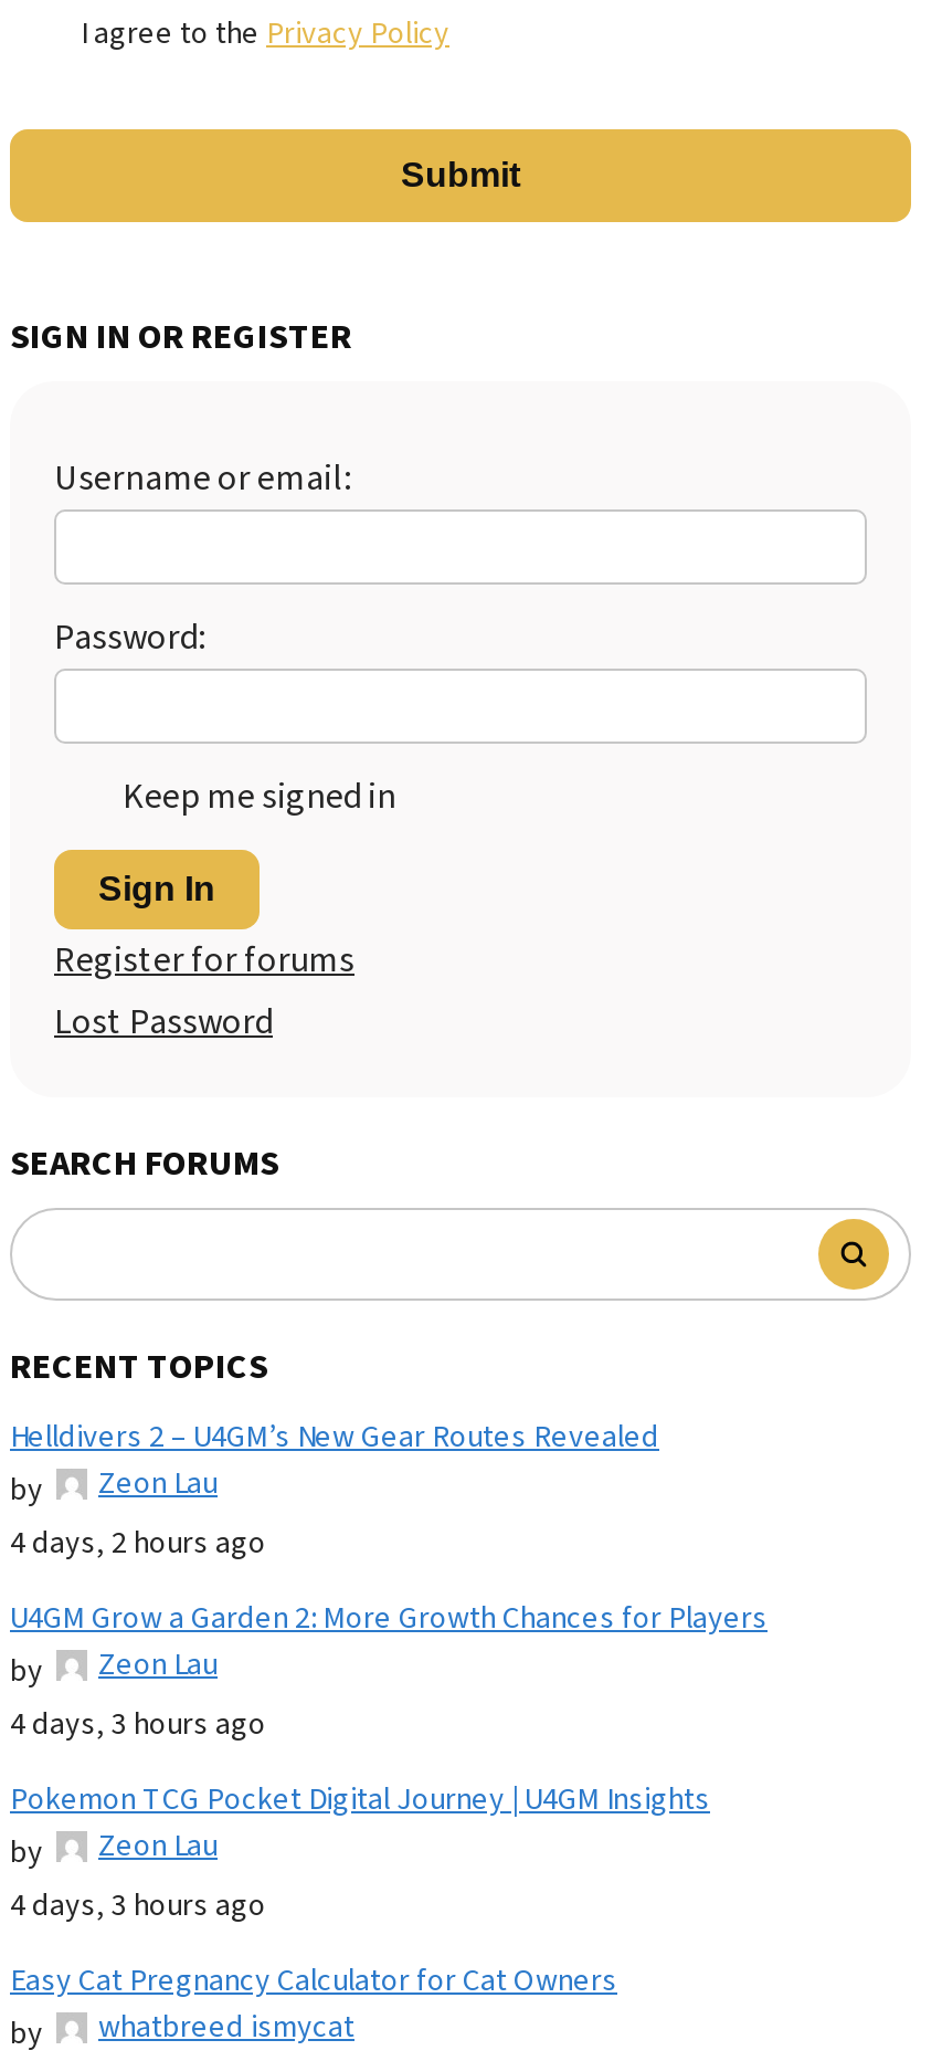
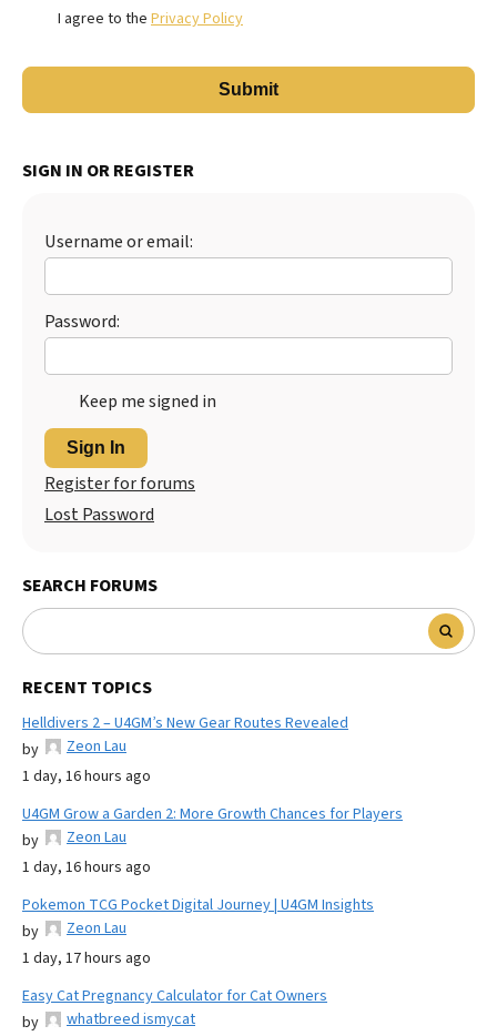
- 4 days, 2 hours ago
+ 1 day, 16 hours ago

- 4 days, 3 hours ago
+ 1 day, 16 hours ago

- 4 days, 3 hours ago
+ 1 day, 17 hours ago
